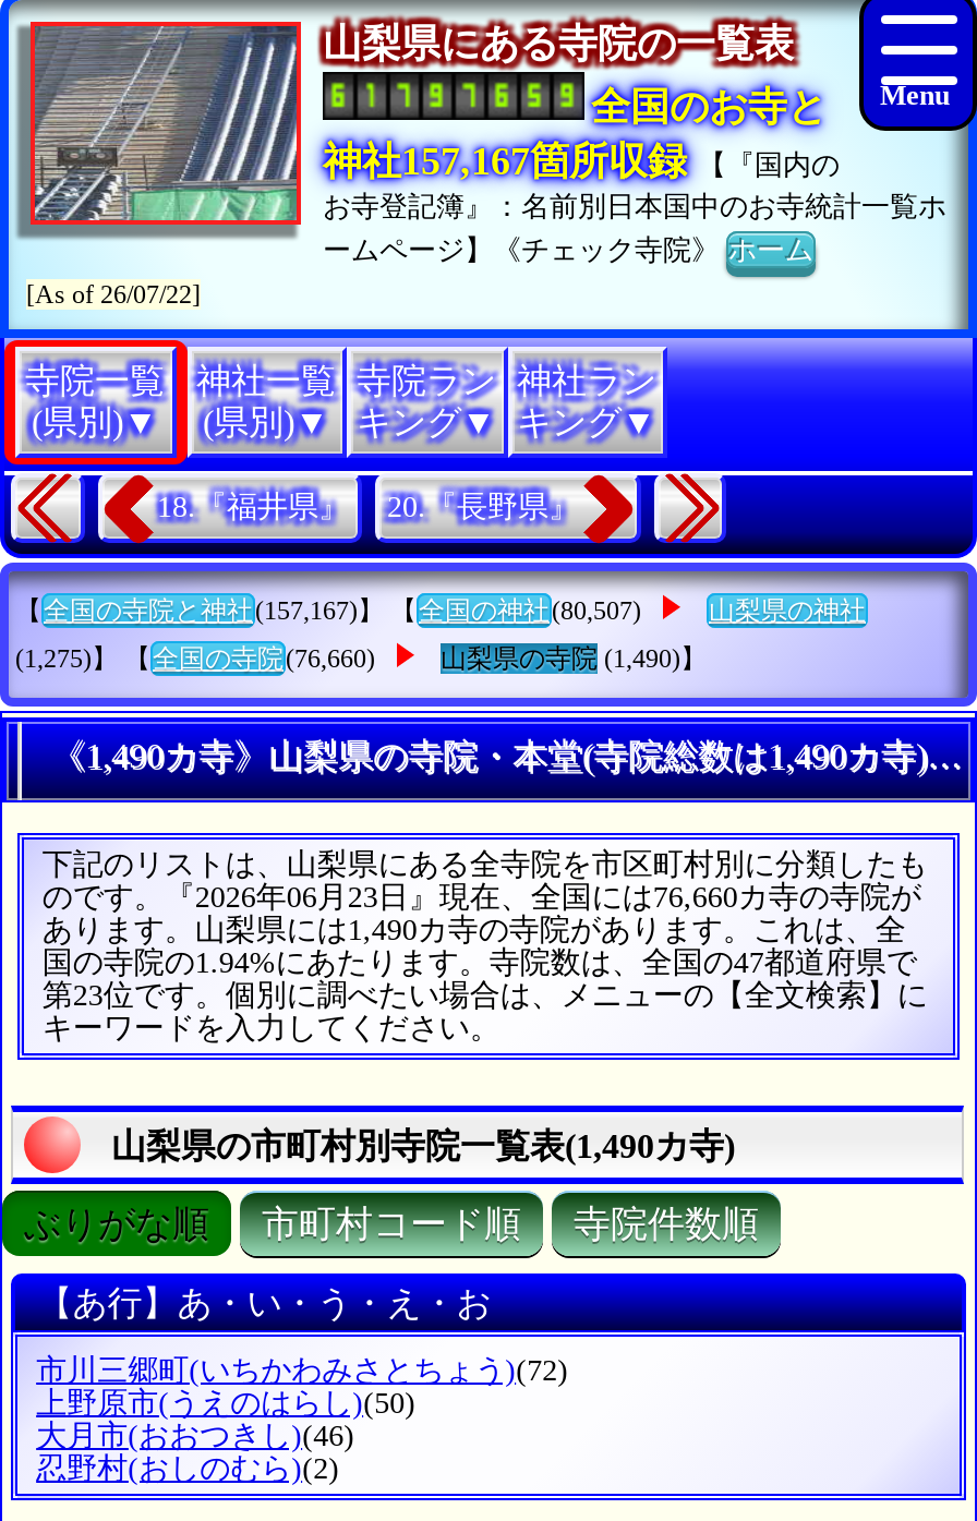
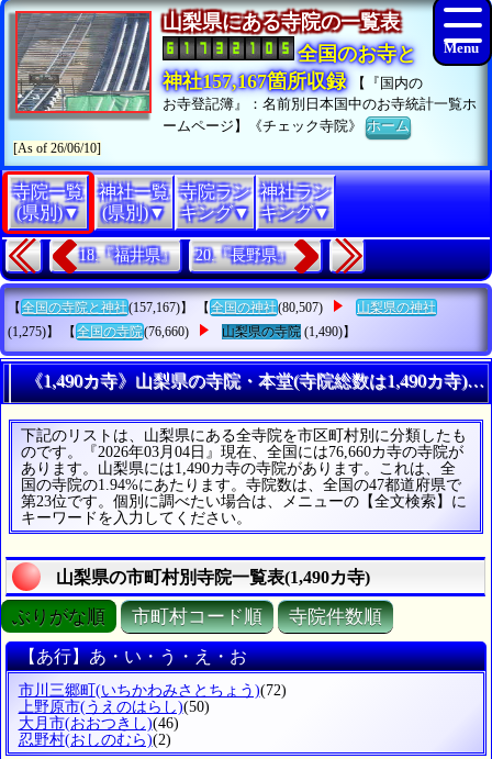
- [As of 26/07/22]
+ [As of 26/06/10]

- のです。『2026年06月23日』現在、全国には76,660カ寺の寺院が
+ のです。『2026年03月04日』現在、全国には76,660カ寺の寺院が
